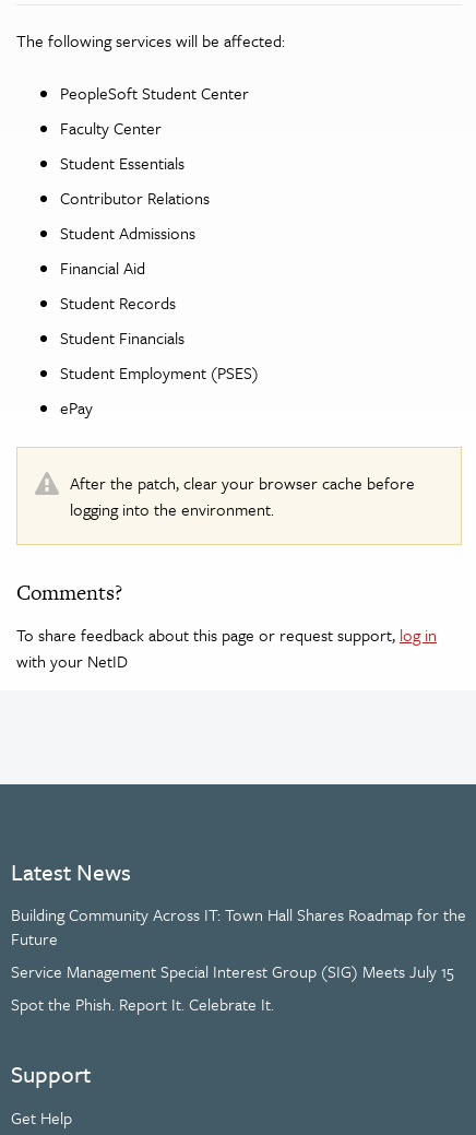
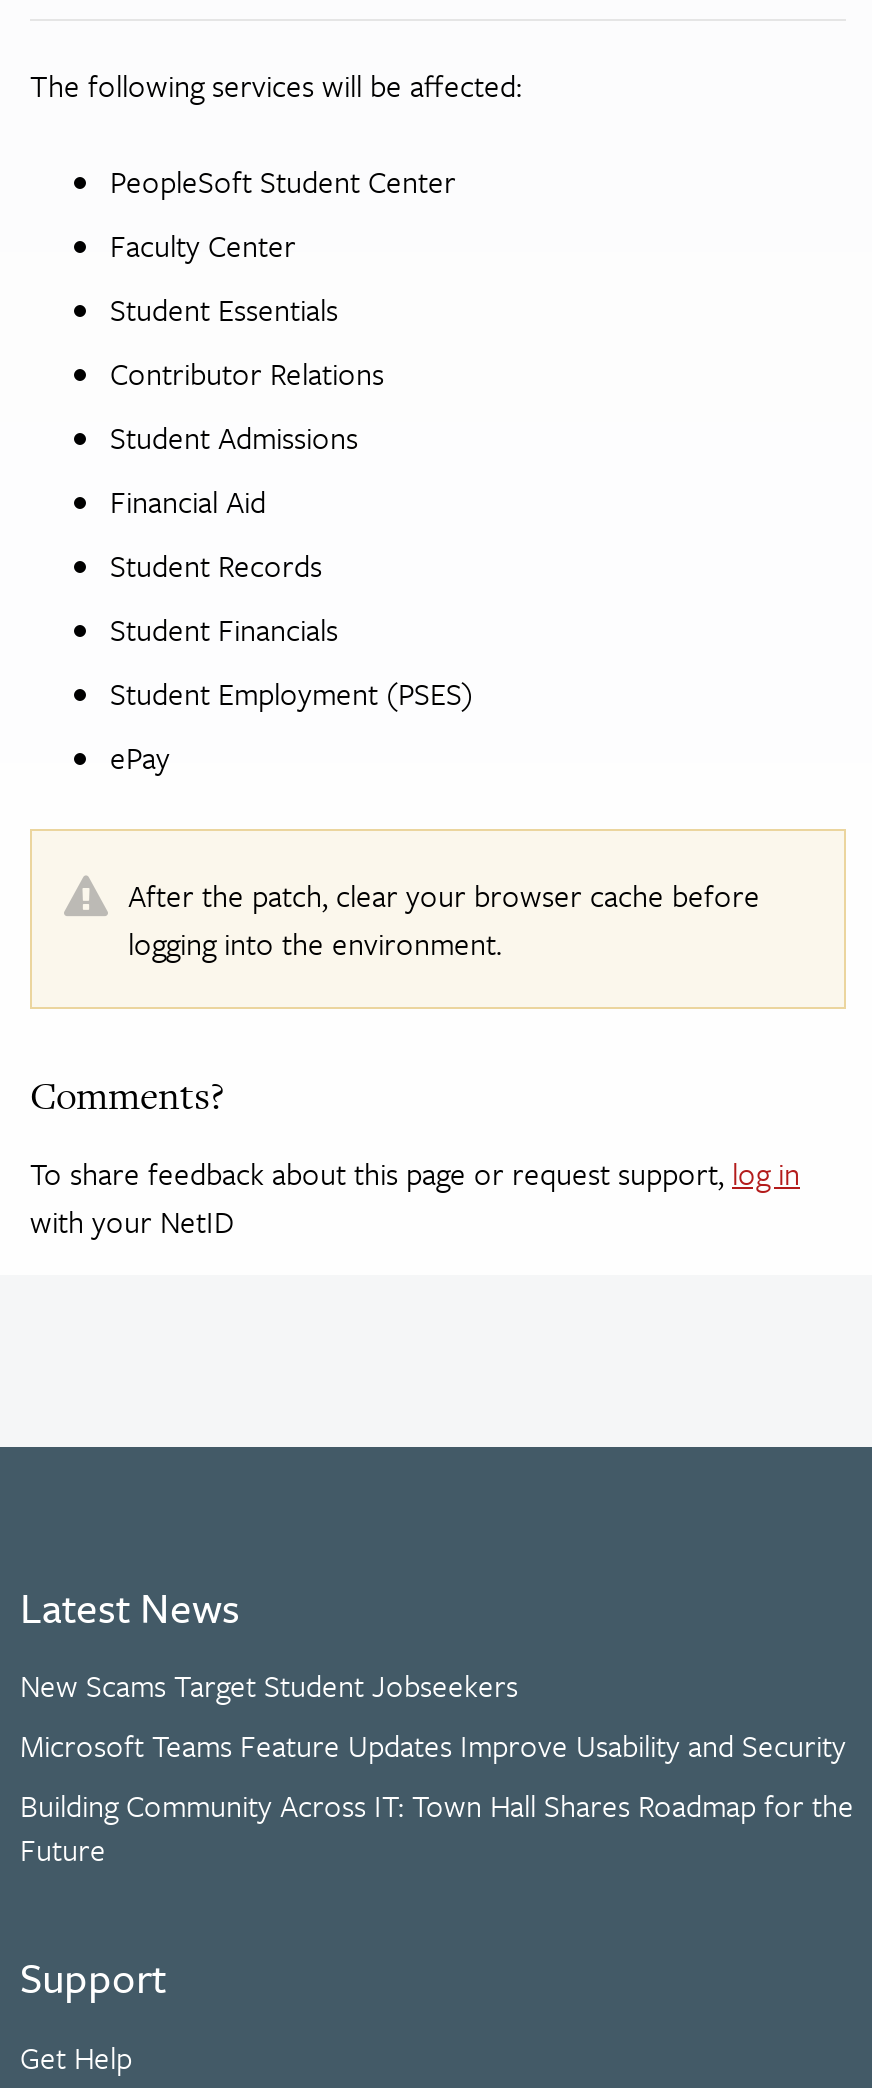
+ New Scams Target Student Jobseekers
+ Microsoft Teams Feature Updates Improve Usability and Security

moved down: Building Community Across IT: Town Hall Shares Roadmap for the | Future

- Service Management Special Interest Group (SIG) Meets July 15
- Spot the Phish. Report It. Celebrate It.
